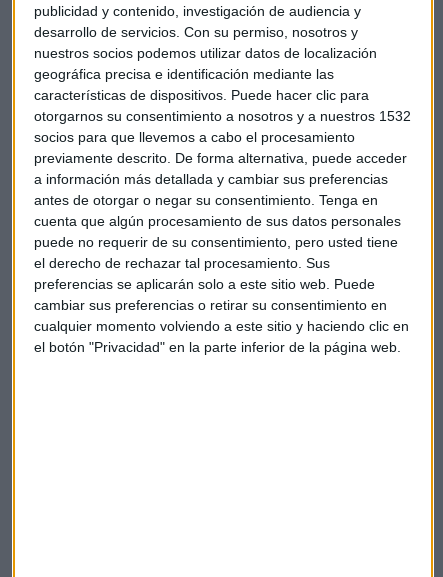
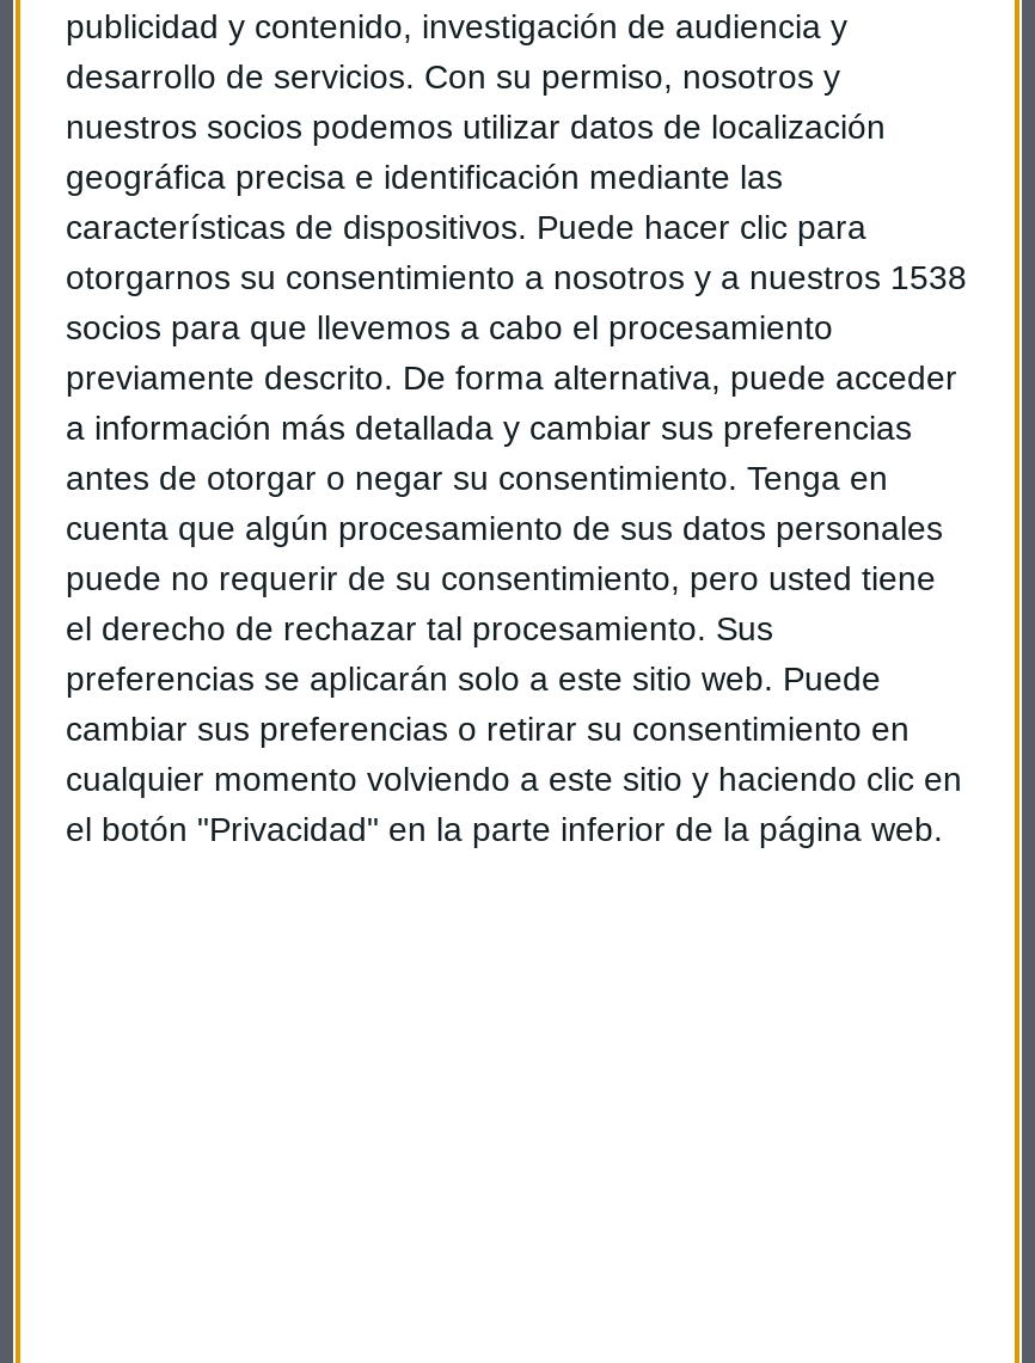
- otorgarnos su consentimiento a nosotros y a nuestros 1532
+ otorgarnos su consentimiento a nosotros y a nuestros 1538
